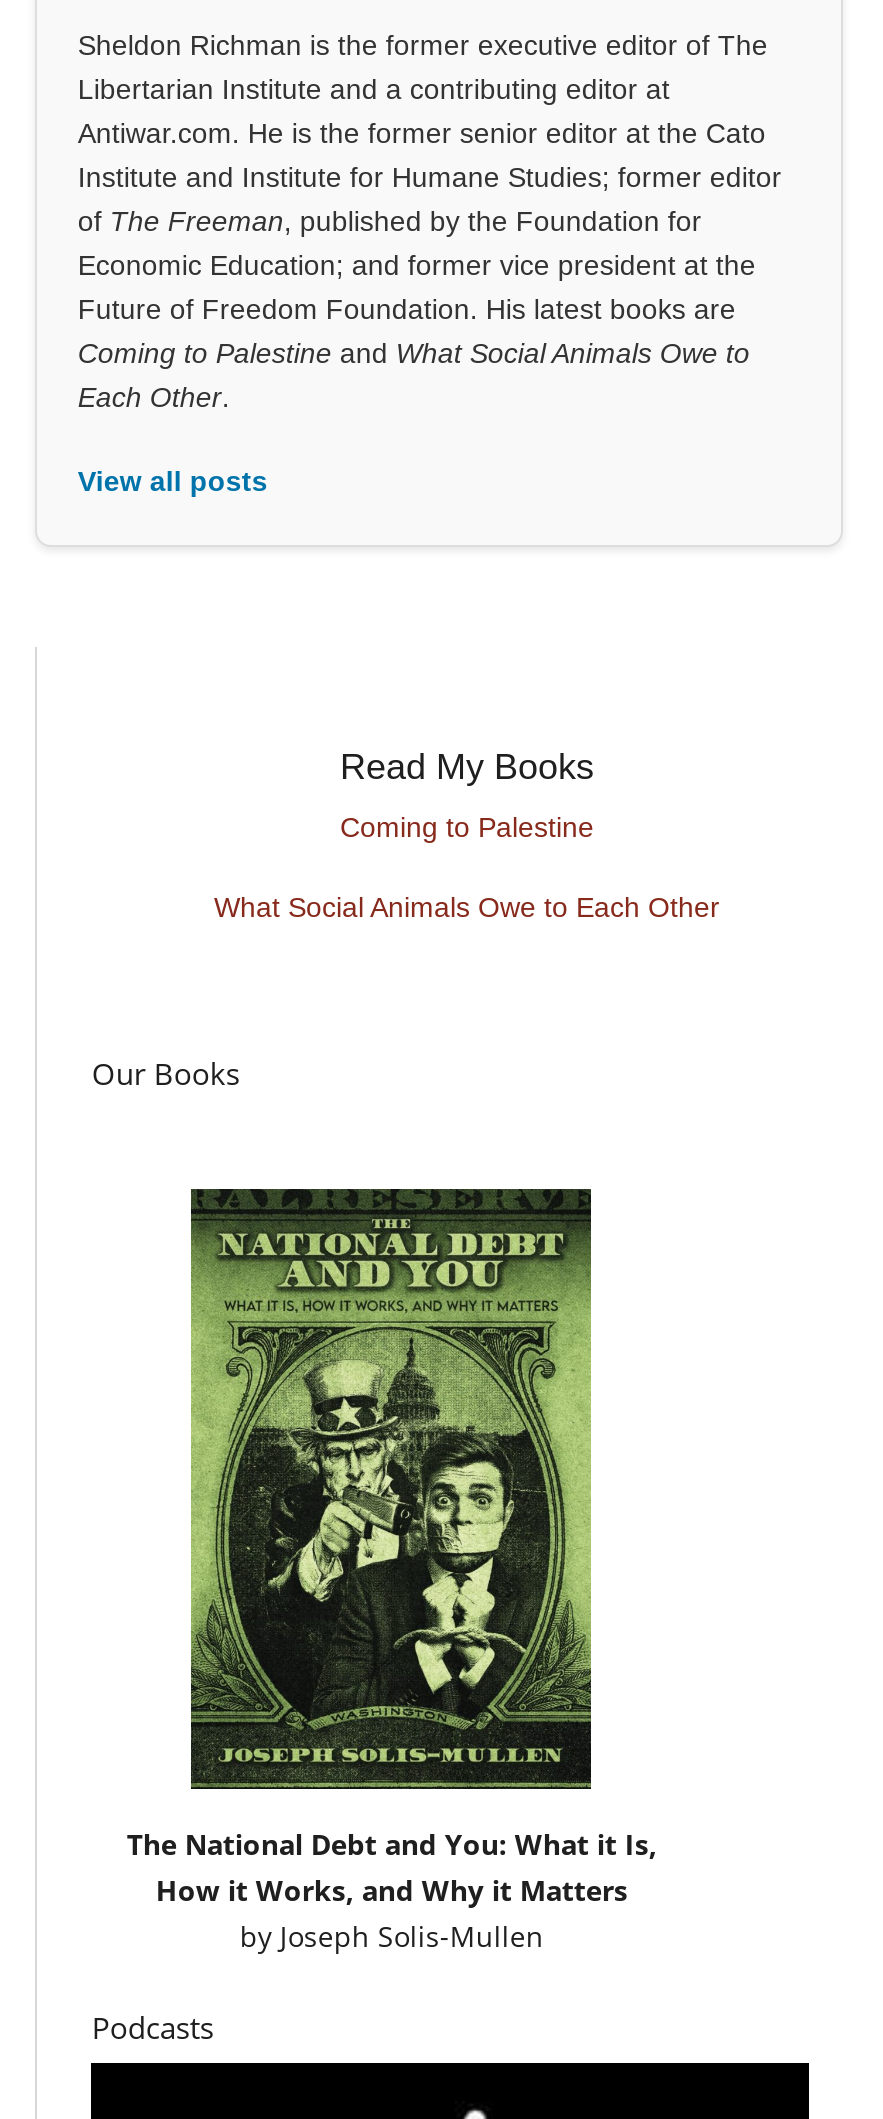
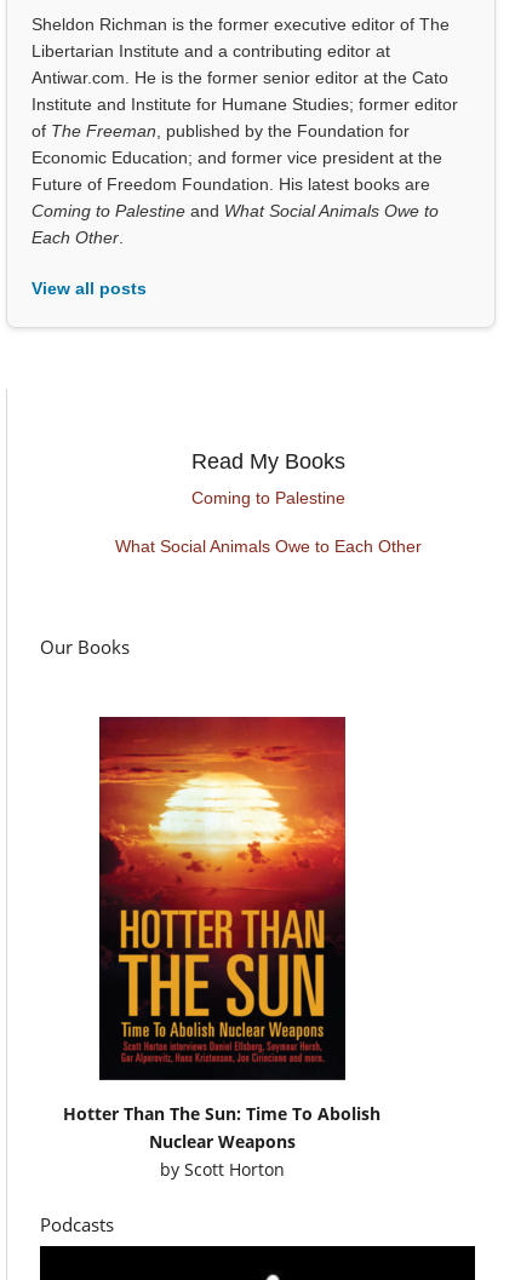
- [image]
- The National Debt and You: What it Is,
- How it Works, and Why it Matters
- by Joseph Solis-Mullen
+ [image]
+ Hotter Than The Sun: Time To Abolish
+ Nuclear Weapons
+ by Scott Horton
